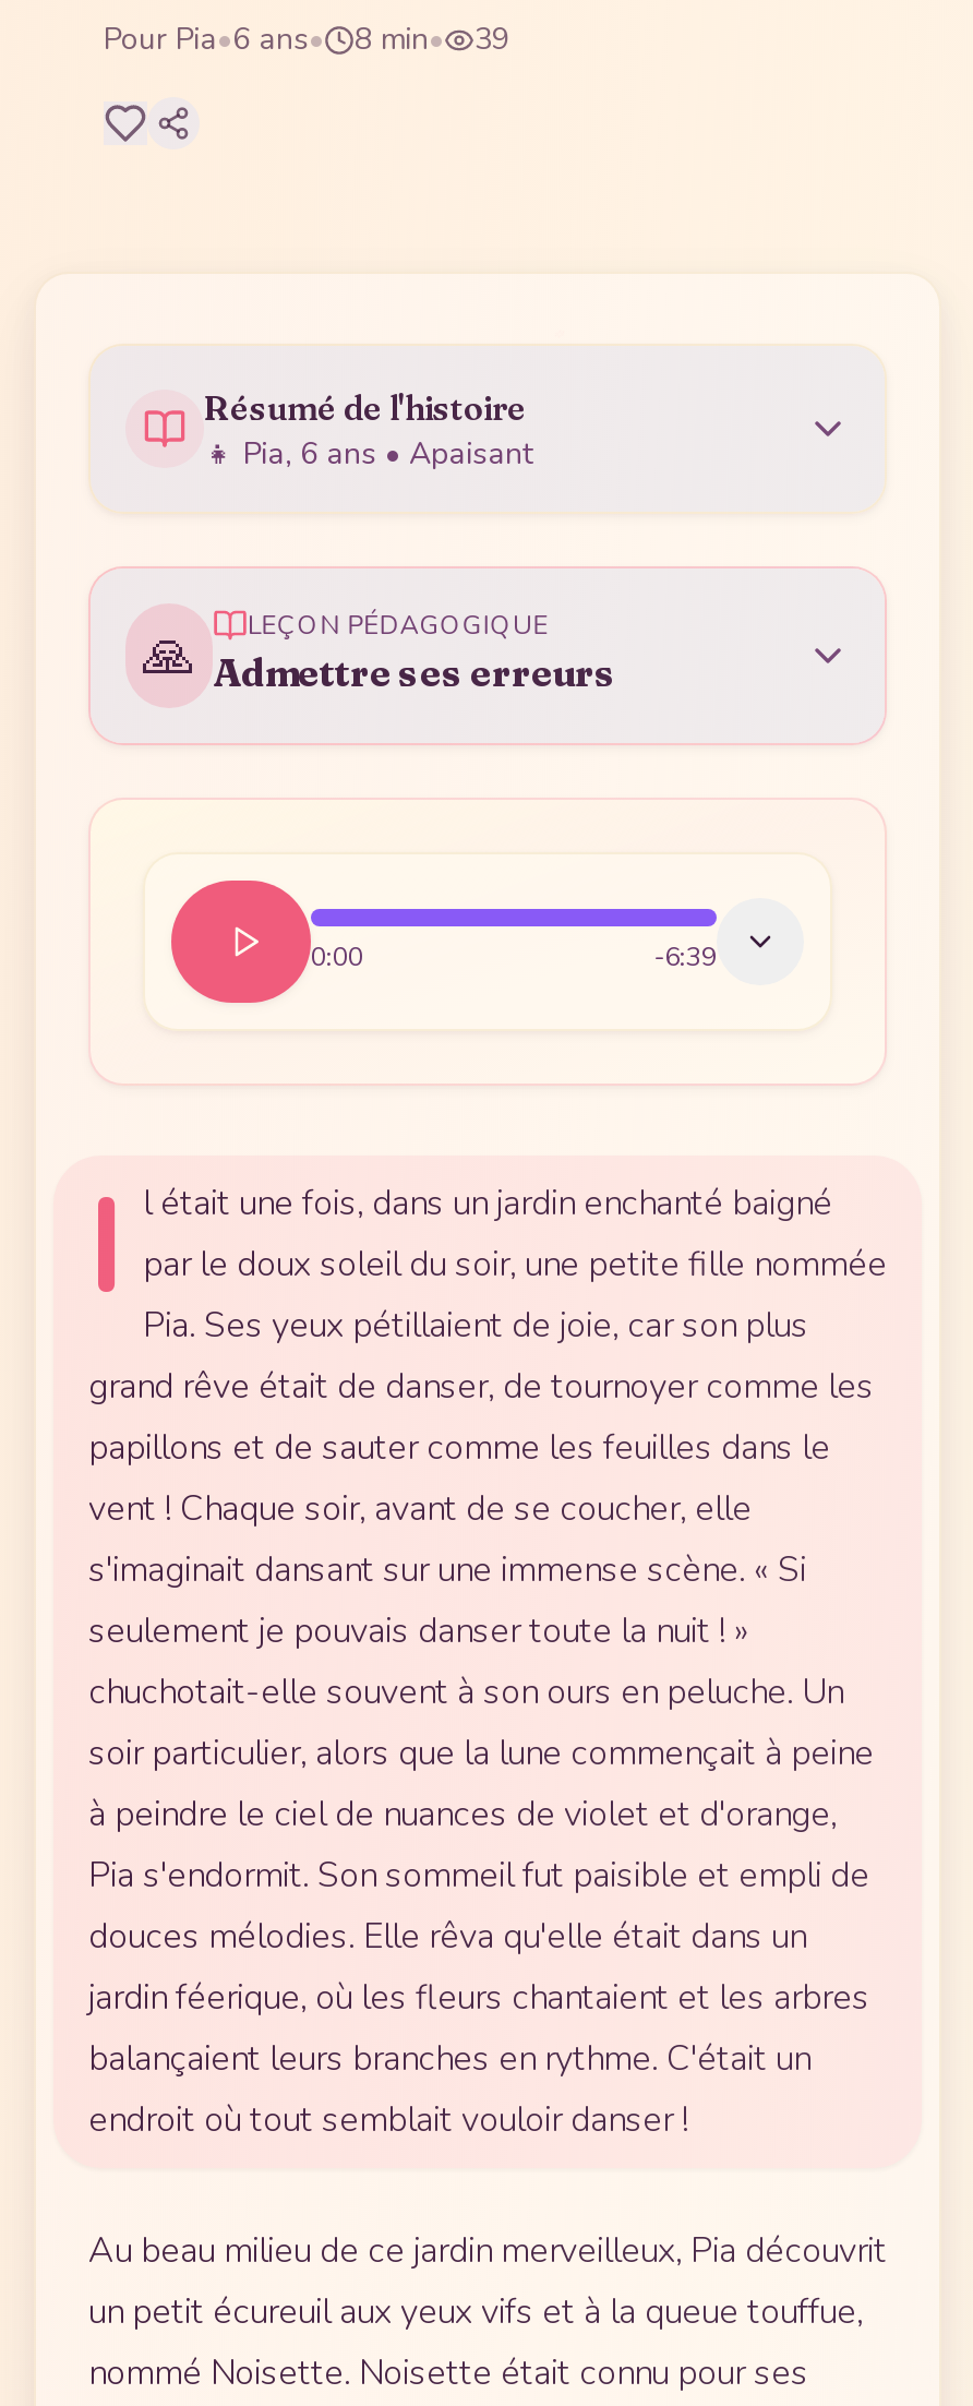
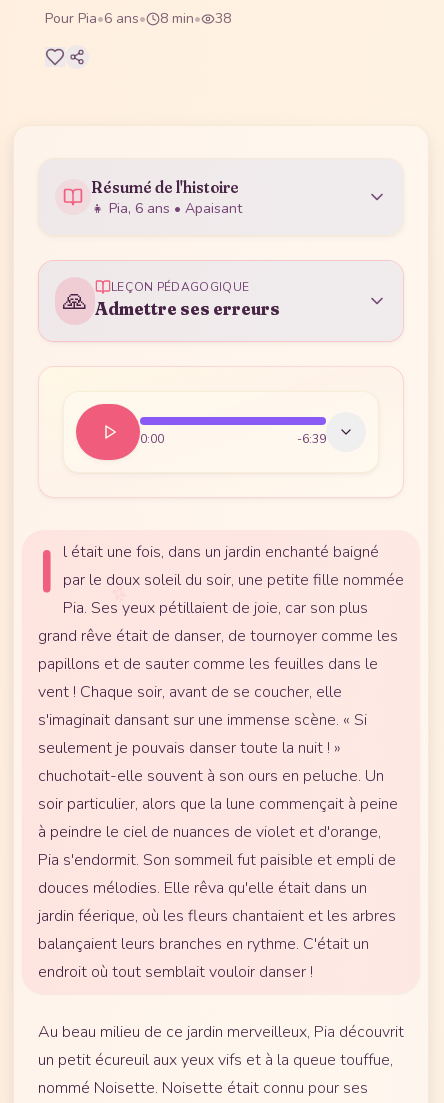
- Pour Pia•6 ans• 8 min• 39
+ Pour Pia•6 ans• 8 min• 38
